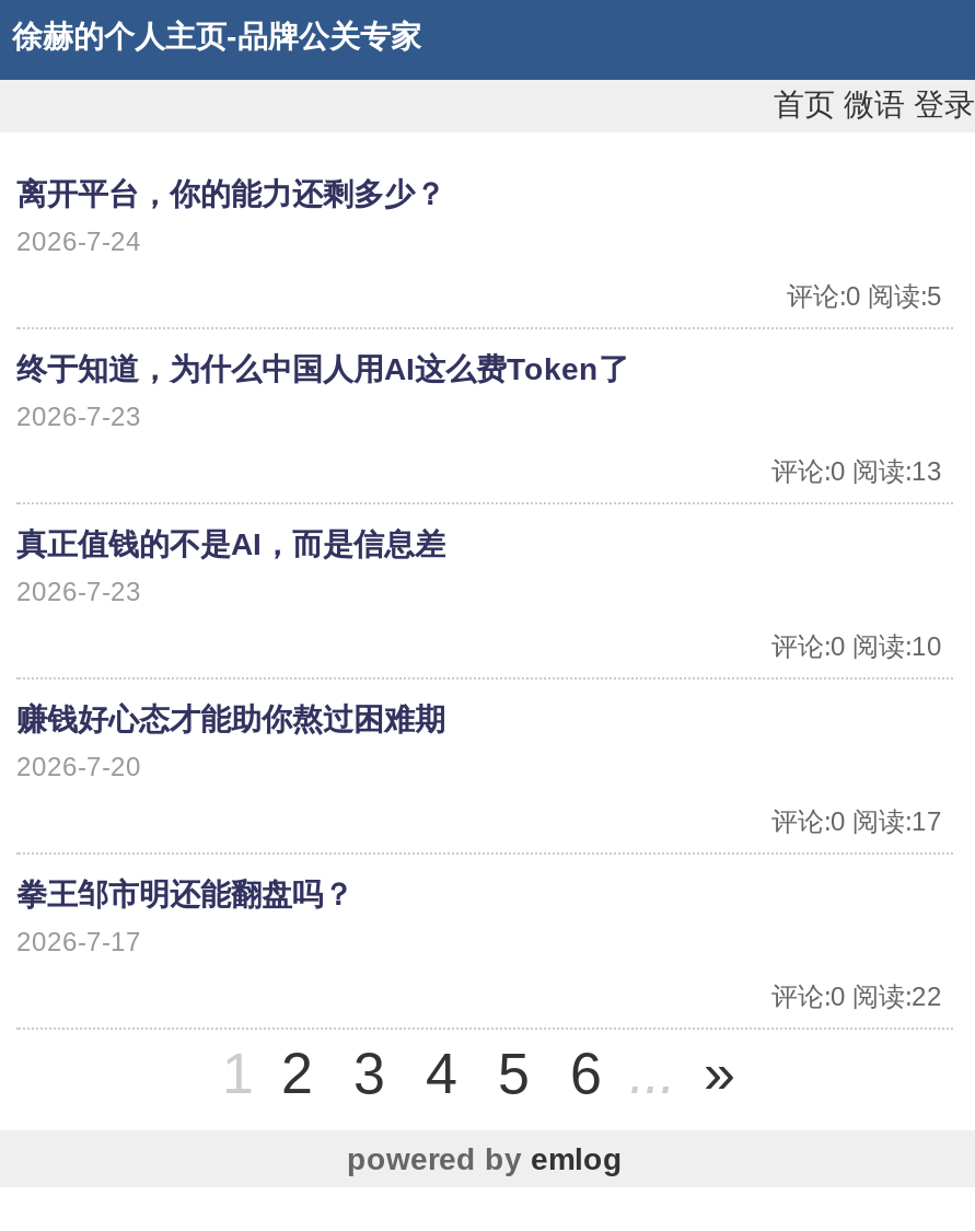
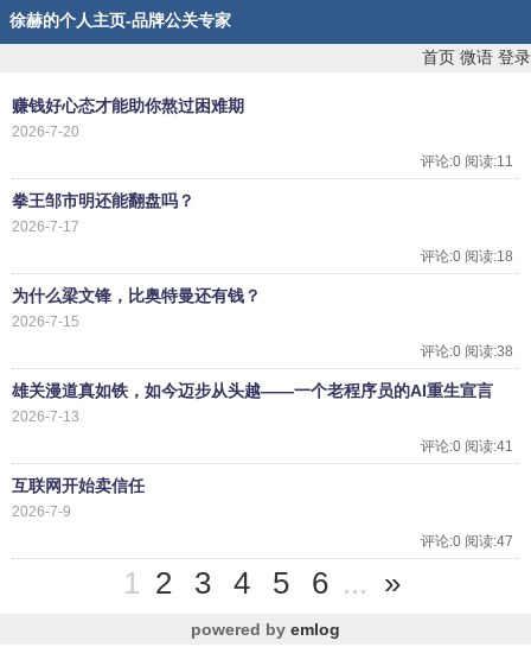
- 离开平台，你的能力还剩多少？
- 2026-7-24
- 评论:0 阅读:5
- 终于知道，为什么中国人用AI这么费Token了
- 2026-7-23
- 评论:0 阅读:13
- 真正值钱的不是AI，而是信息差
- 2026-7-23
- 评论:0 阅读:10

moved up: 赚钱好心态才能助你熬过困难期 | 2026-7-20

- 评论:0 阅读:17
+ 评论:0 阅读:11

moved up: 拳王邹市明还能翻盘吗？ | 2026-7-17

- 评论:0 阅读:22
+ 评论:0 阅读:18
+ 为什么梁文锋，比奥特曼还有钱？
+ 2026-7-15
+ 评论:0 阅读:38
+ 雄关漫道真如铁，如今迈步从头越——一个老程序员的AI重生宣言
+ 2026-7-13
+ 评论:0 阅读:41
+ 互联网开始卖信任
+ 2026-7-9
+ 评论:0 阅读:47
